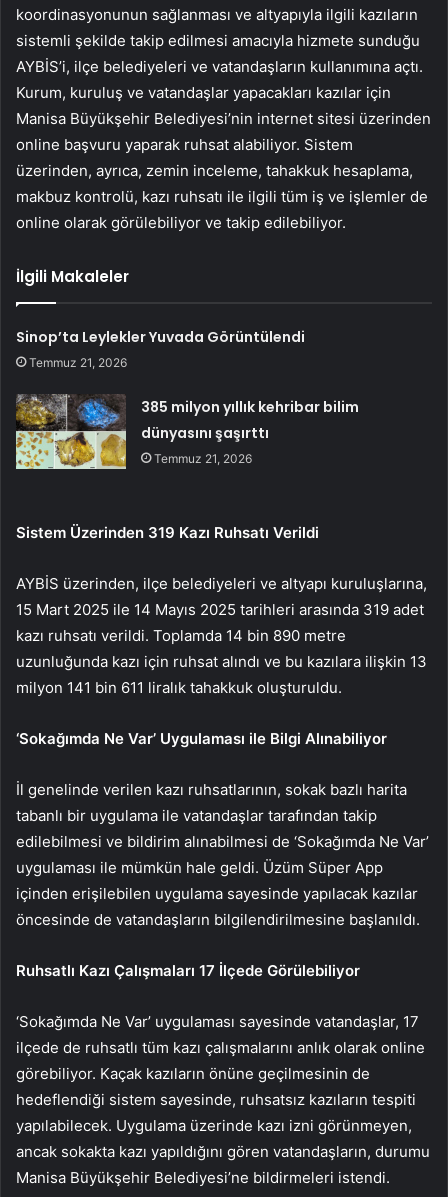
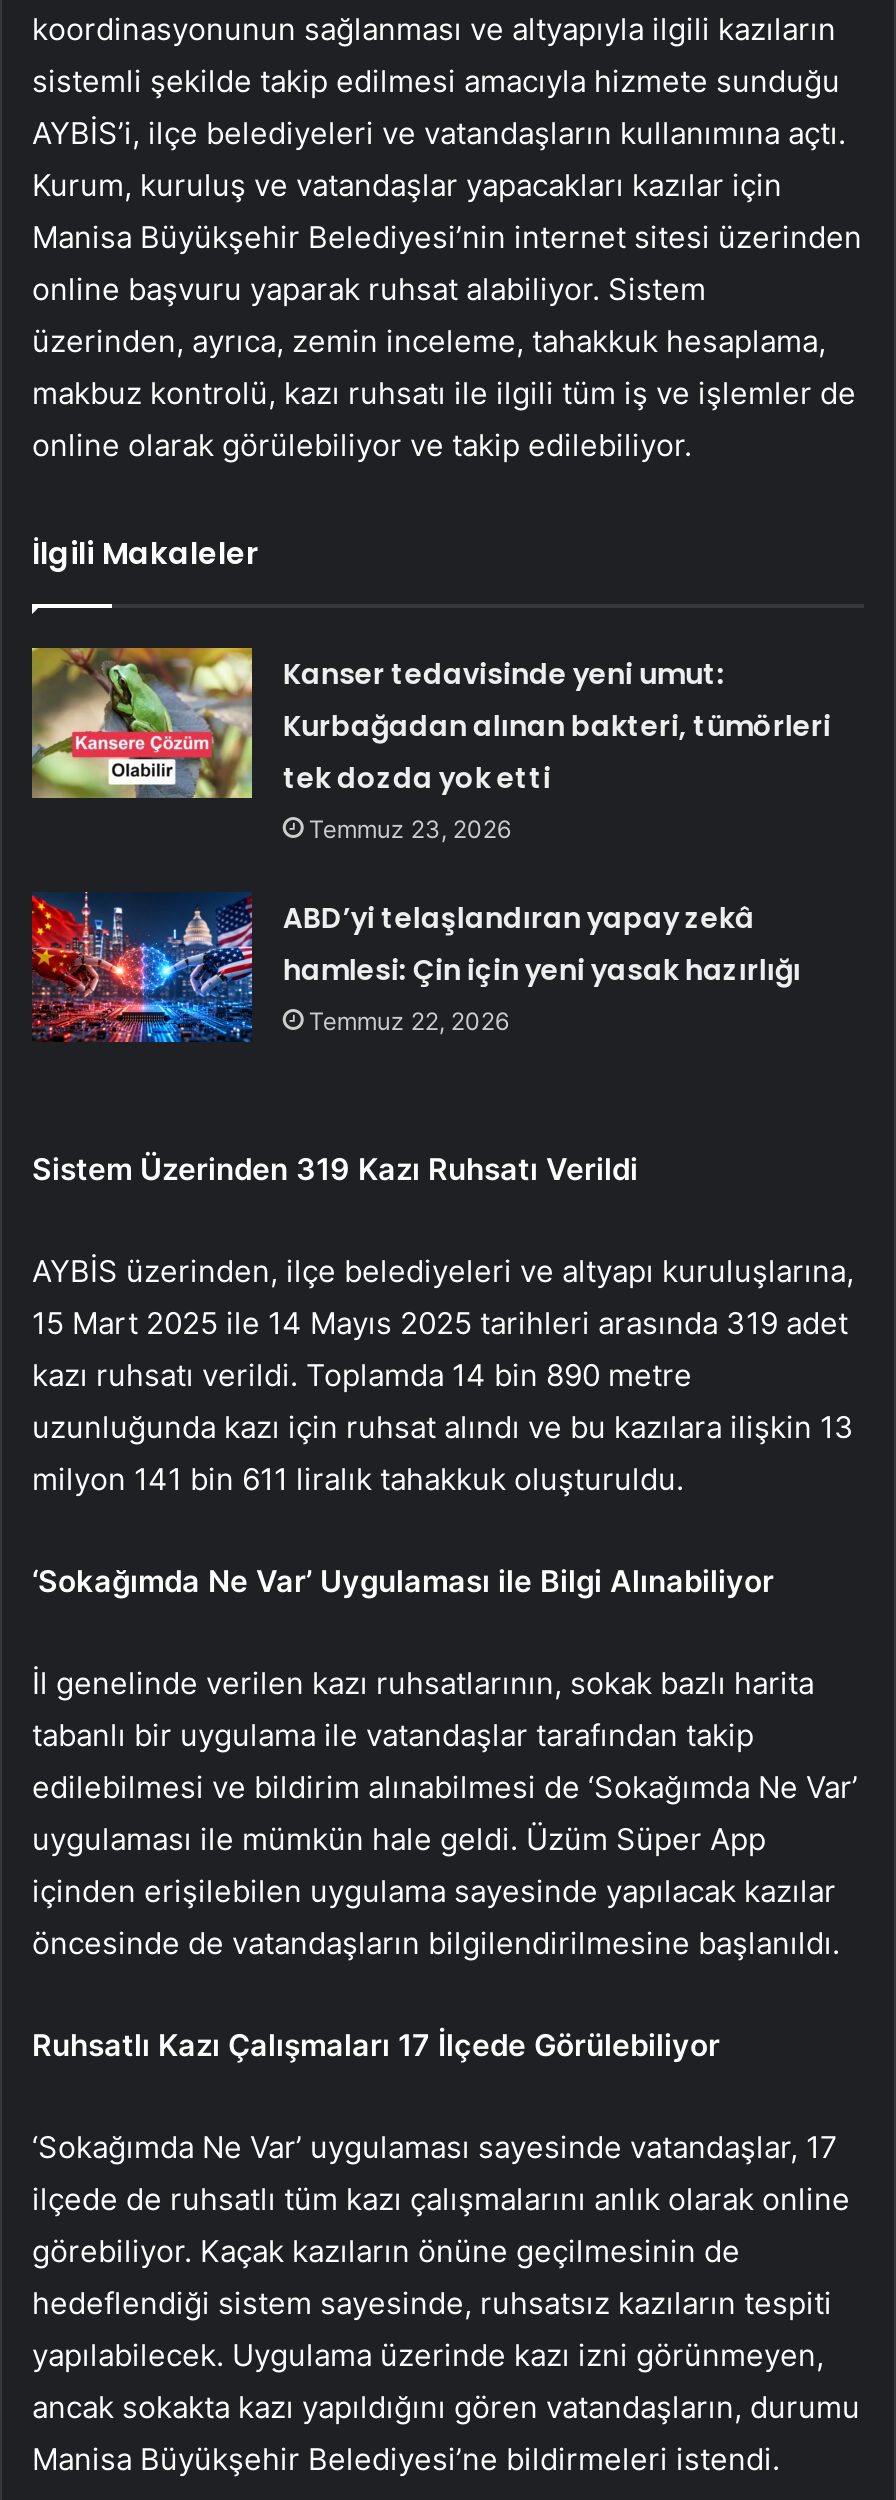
- Sinop’ta Leylekler Yuvada Görüntülendi
- Temmuz 21, 2026
+ Kanser tedavisinde yeni umut:
+ Kurbağadan alınan bakteri, tümörleri
+ tek dozda yok etti
+ Temmuz 23, 2026

- [image]
- 385 milyon yıllık kehribar bilim
- dünyasını şaşırttı
- Temmuz 21, 2026
+ [image]
+ ABD’yi telaşlandıran yapay zekâ
+ hamlesi: Çin için yeni yasak hazırlığı
+ Temmuz 22, 2026
